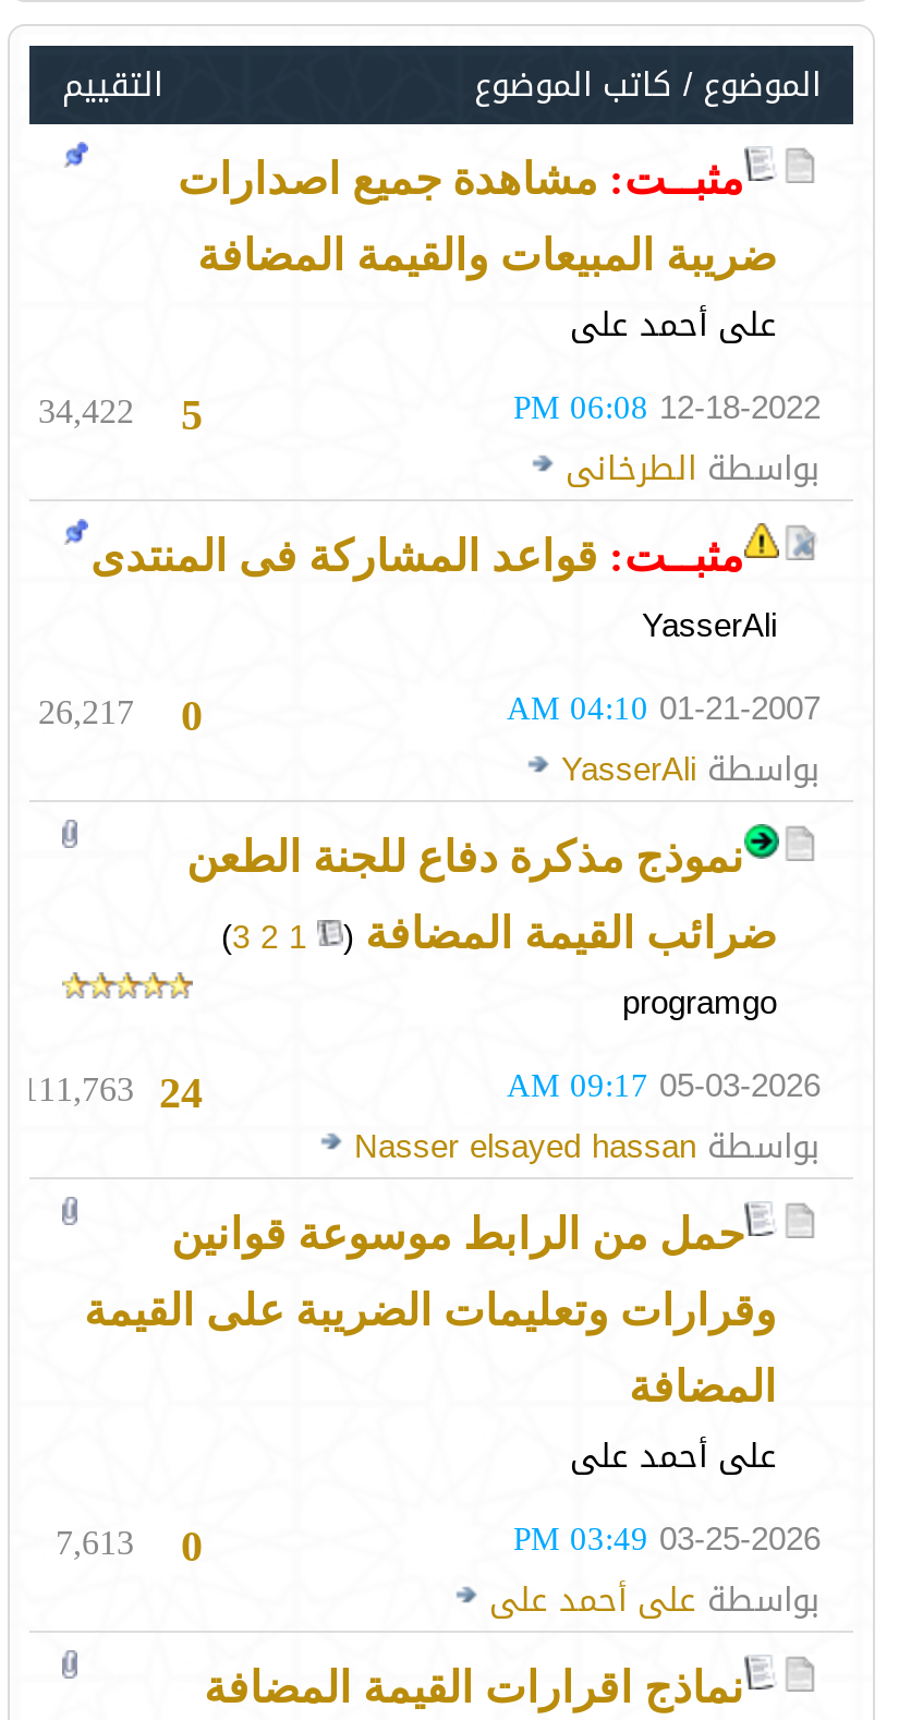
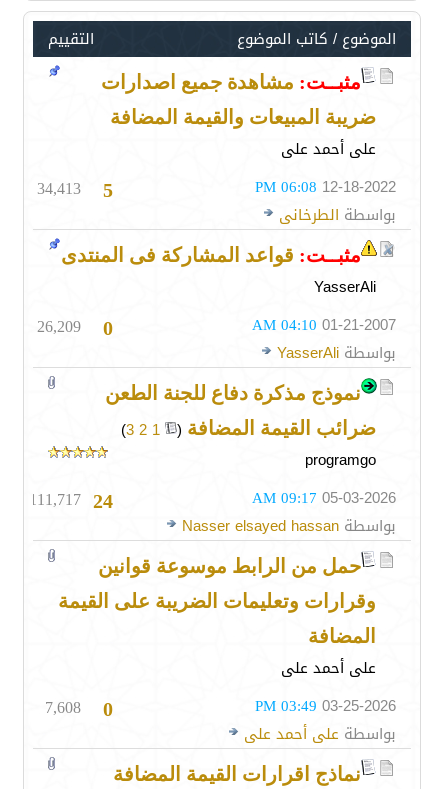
- 34,422 5
+ 34,413 5

- 26,217 0
+ 26,209 0

- 111,763 24
+ 111,717 24

- 7,613 0
+ 7,608 0
